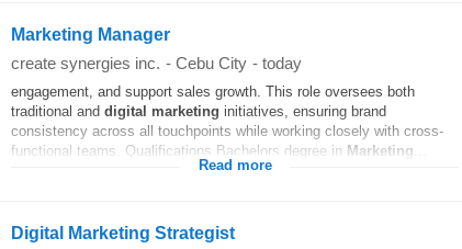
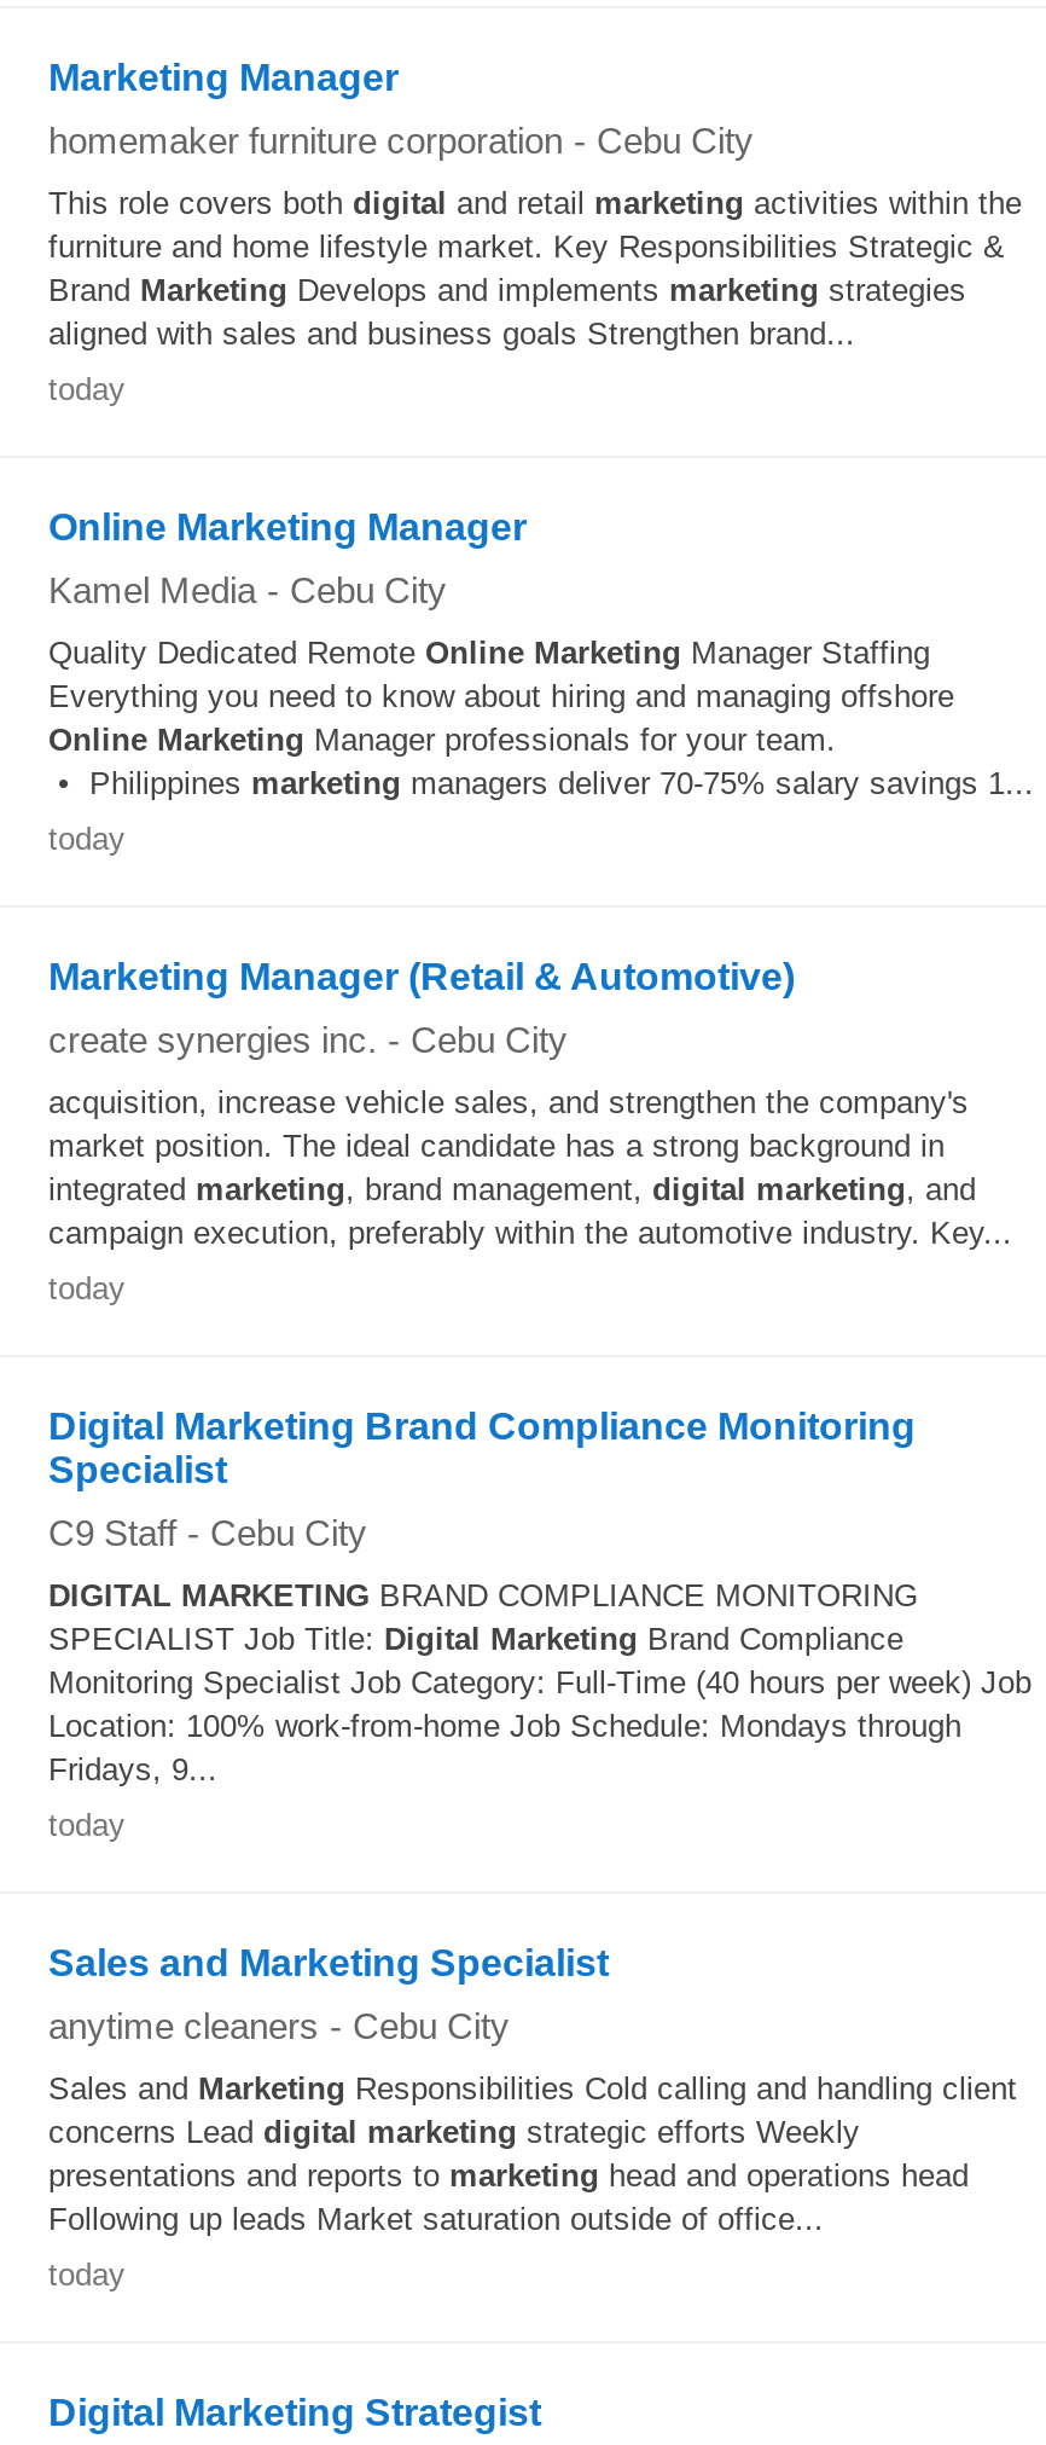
- create synergies inc. - Cebu City - today
- engagement, and support sales growth. This role oversees both
- traditional and digital marketing initiatives, ensuring brand
- consistency across all touchpoints while working closely with cross-
- functional teams. Qualifications Bachelors degree in Marketing...
- Read more
+ homemaker furniture corporation - Cebu City
+ This role covers both digital and retail marketing activities within the
+ furniture and home lifestyle market. Key Responsibilities Strategic &
+ Brand Marketing Develops and implements marketing strategies
+ aligned with sales and business goals Strengthen brand...
+ today
+ Online Marketing Manager
+ Kamel Media - Cebu City
+ Quality Dedicated Remote Online Marketing Manager Staffing
+ Everything you need to know about hiring and managing offshore
+ Online Marketing Manager professionals for your team.
+ • Philippines marketing managers deliver 70-75% salary savings 1...
+ today
+ Marketing Manager (Retail & Automotive)
+ create synergies inc. - Cebu City
+ acquisition, increase vehicle sales, and strengthen the company's
+ market position. The ideal candidate has a strong background in
+ integrated marketing, brand management, digital marketing, and
+ campaign execution, preferably within the automotive industry. Key...
+ today
+ Digital Marketing Brand Compliance Monitoring
+ Specialist
+ C9 Staff - Cebu City
+ DIGITAL MARKETING BRAND COMPLIANCE MONITORING
+ SPECIALIST Job Title: Digital Marketing Brand Compliance
+ Monitoring Specialist Job Category: Full-Time (40 hours per week) Job
+ Location: 100% work-from-home Job Schedule: Mondays through
+ Fridays, 9...
+ today
+ Sales and Marketing Specialist
+ anytime cleaners - Cebu City
+ Sales and Marketing Responsibilities Cold calling and handling client
+ concerns Lead digital marketing strategic efforts Weekly
+ presentations and reports to marketing head and operations head
+ Following up leads Market saturation outside of office...
+ today
